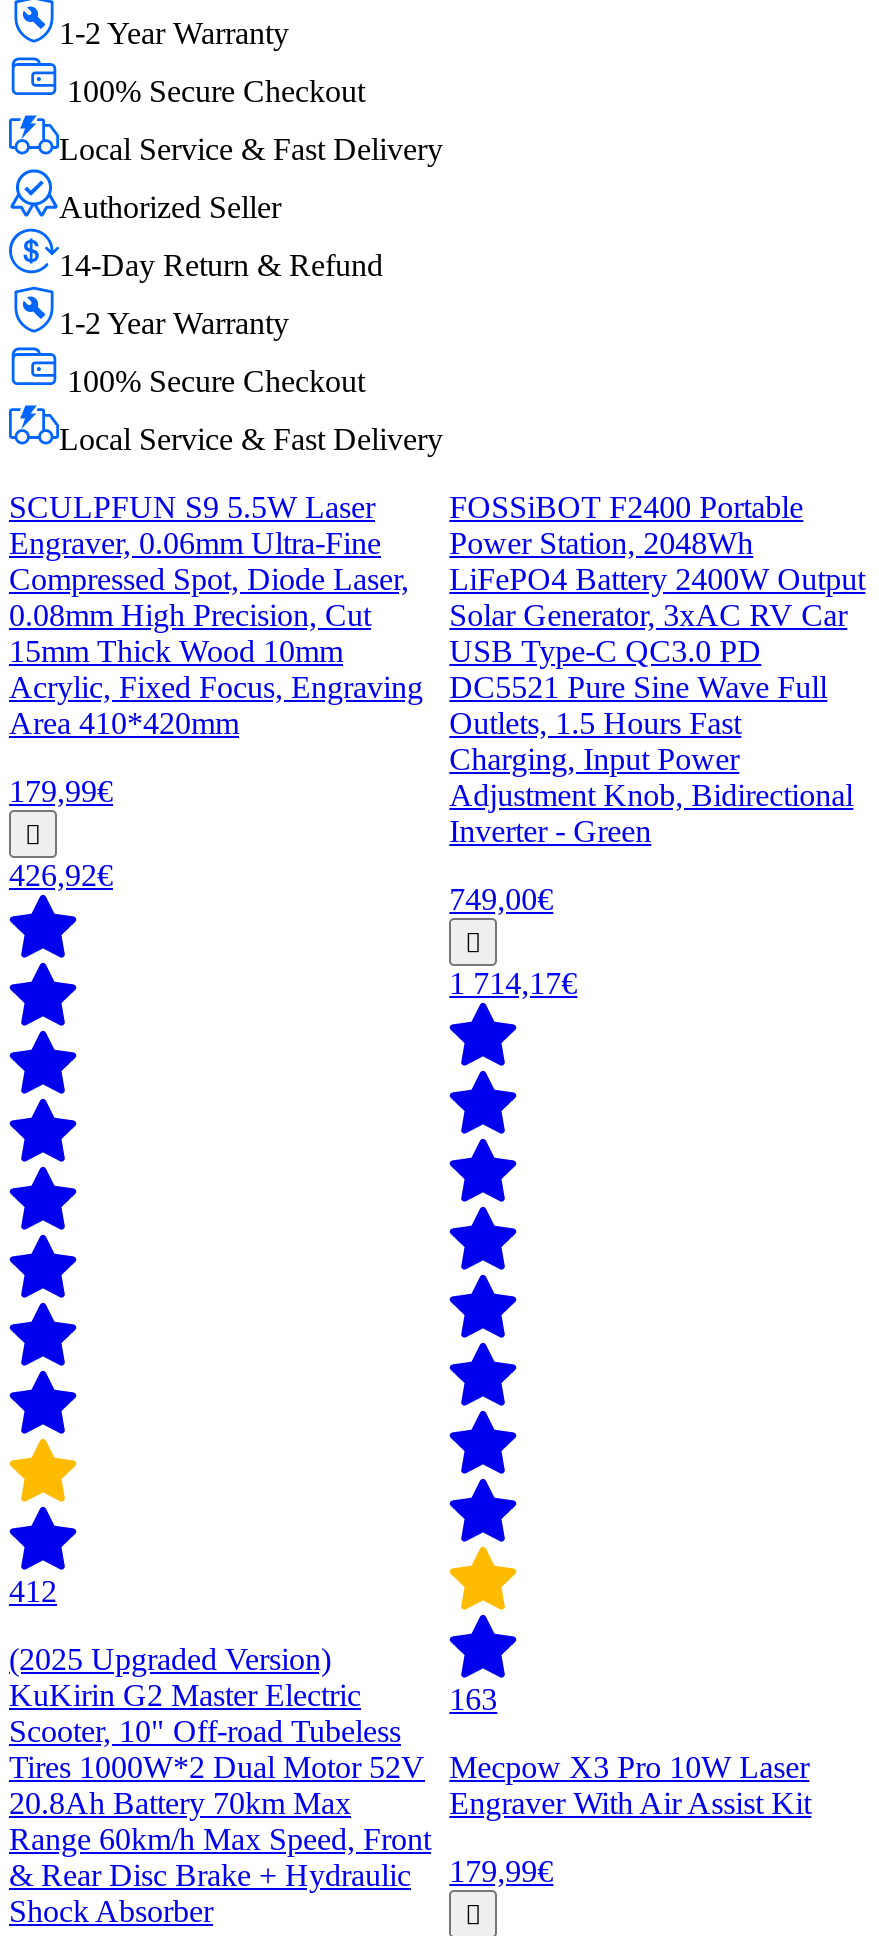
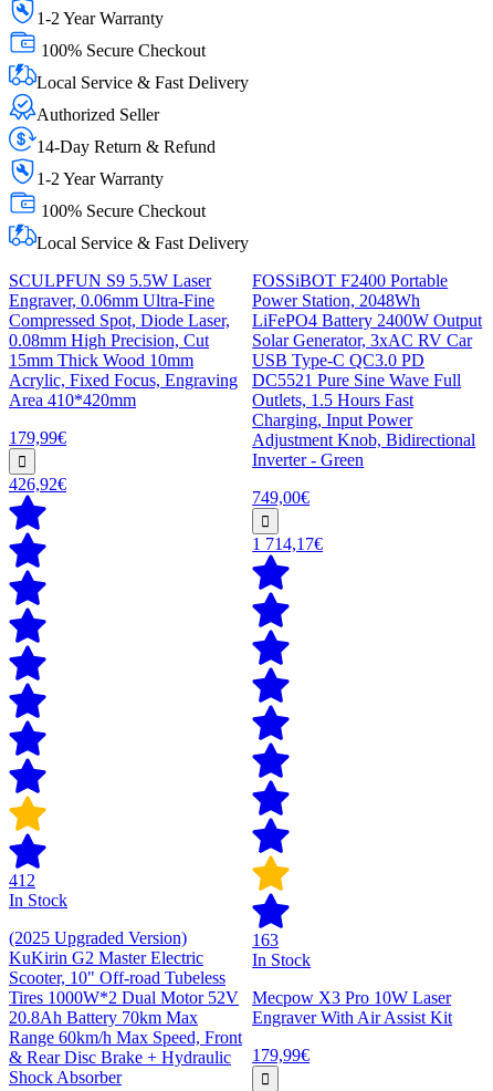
+ In Stock

+ In Stock
